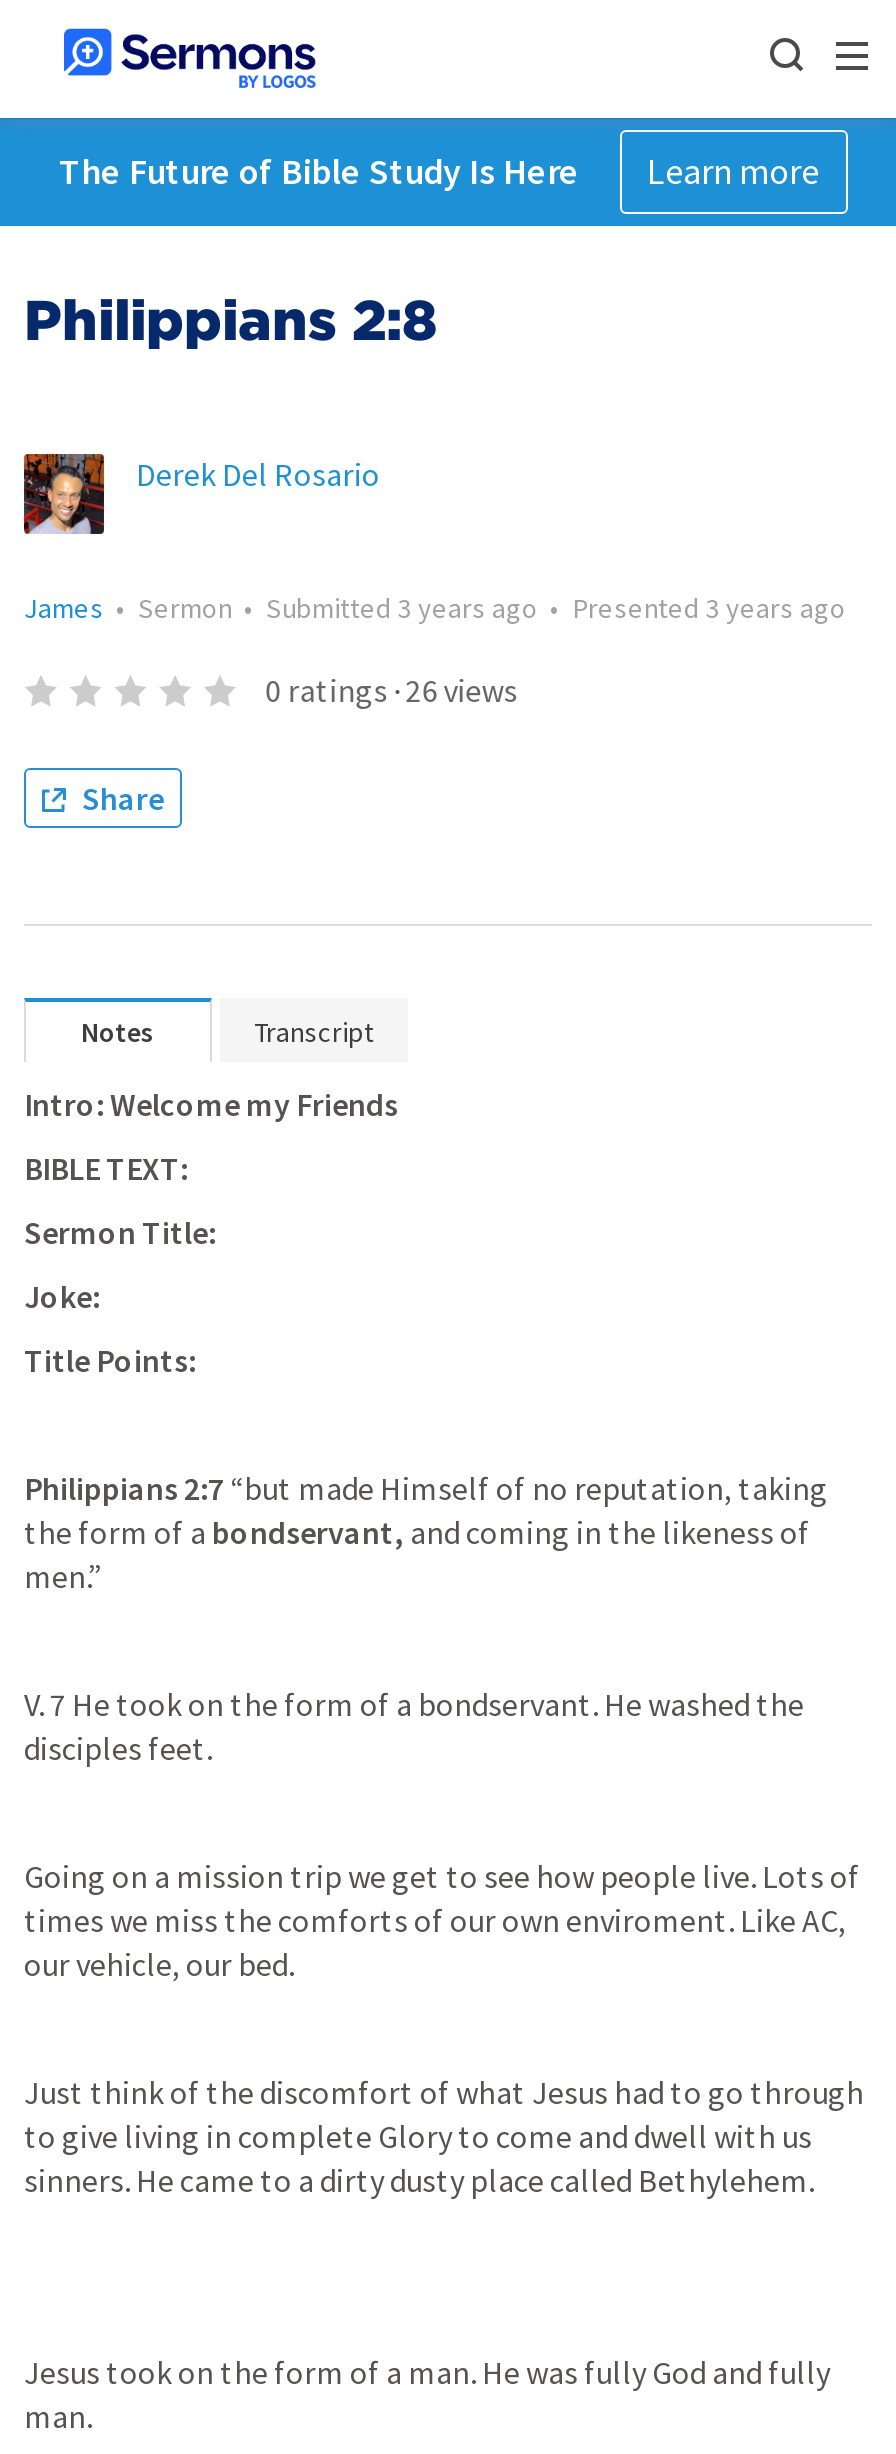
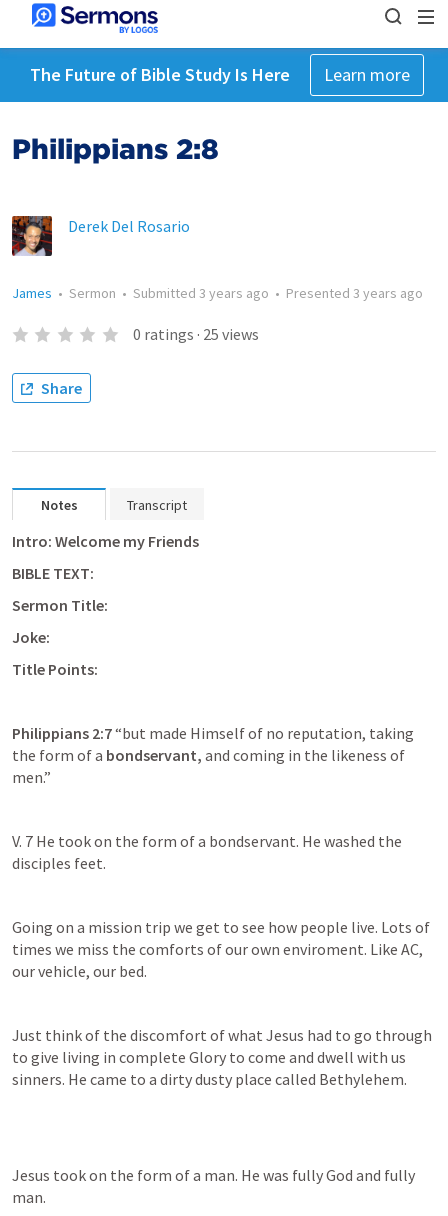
- 0 ratings · 26 views
+ 0 ratings · 25 views
